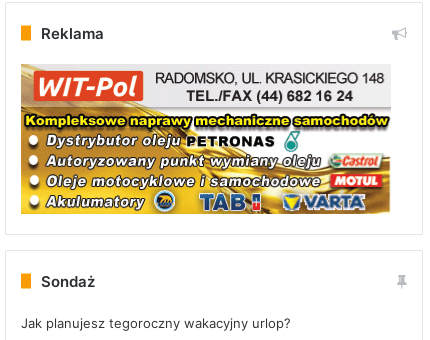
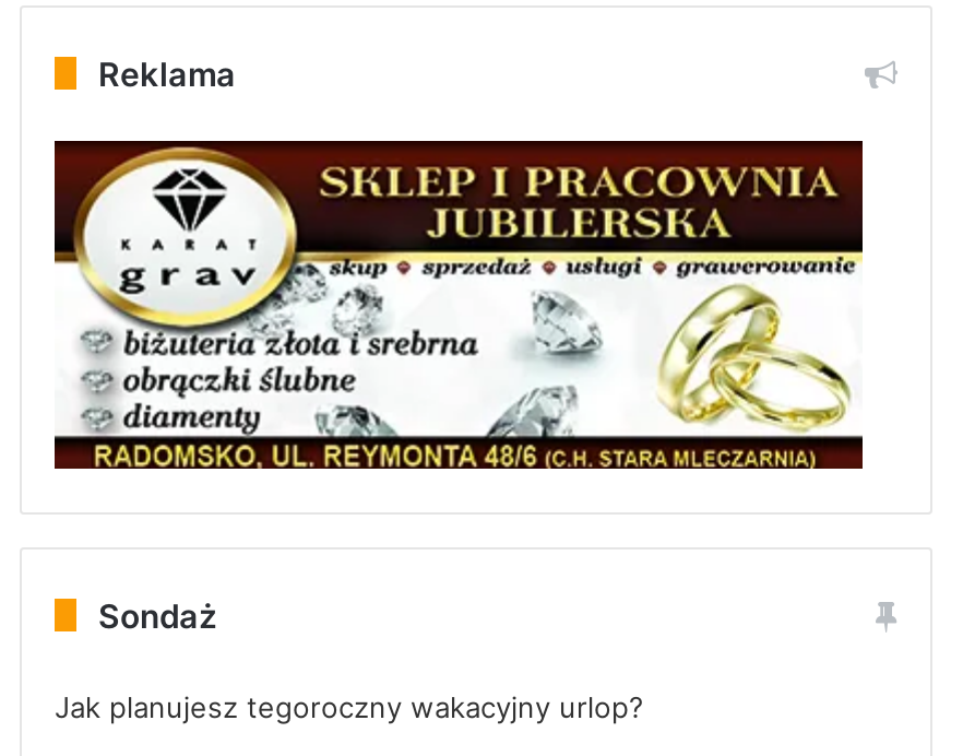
- [image]
+ [image]
